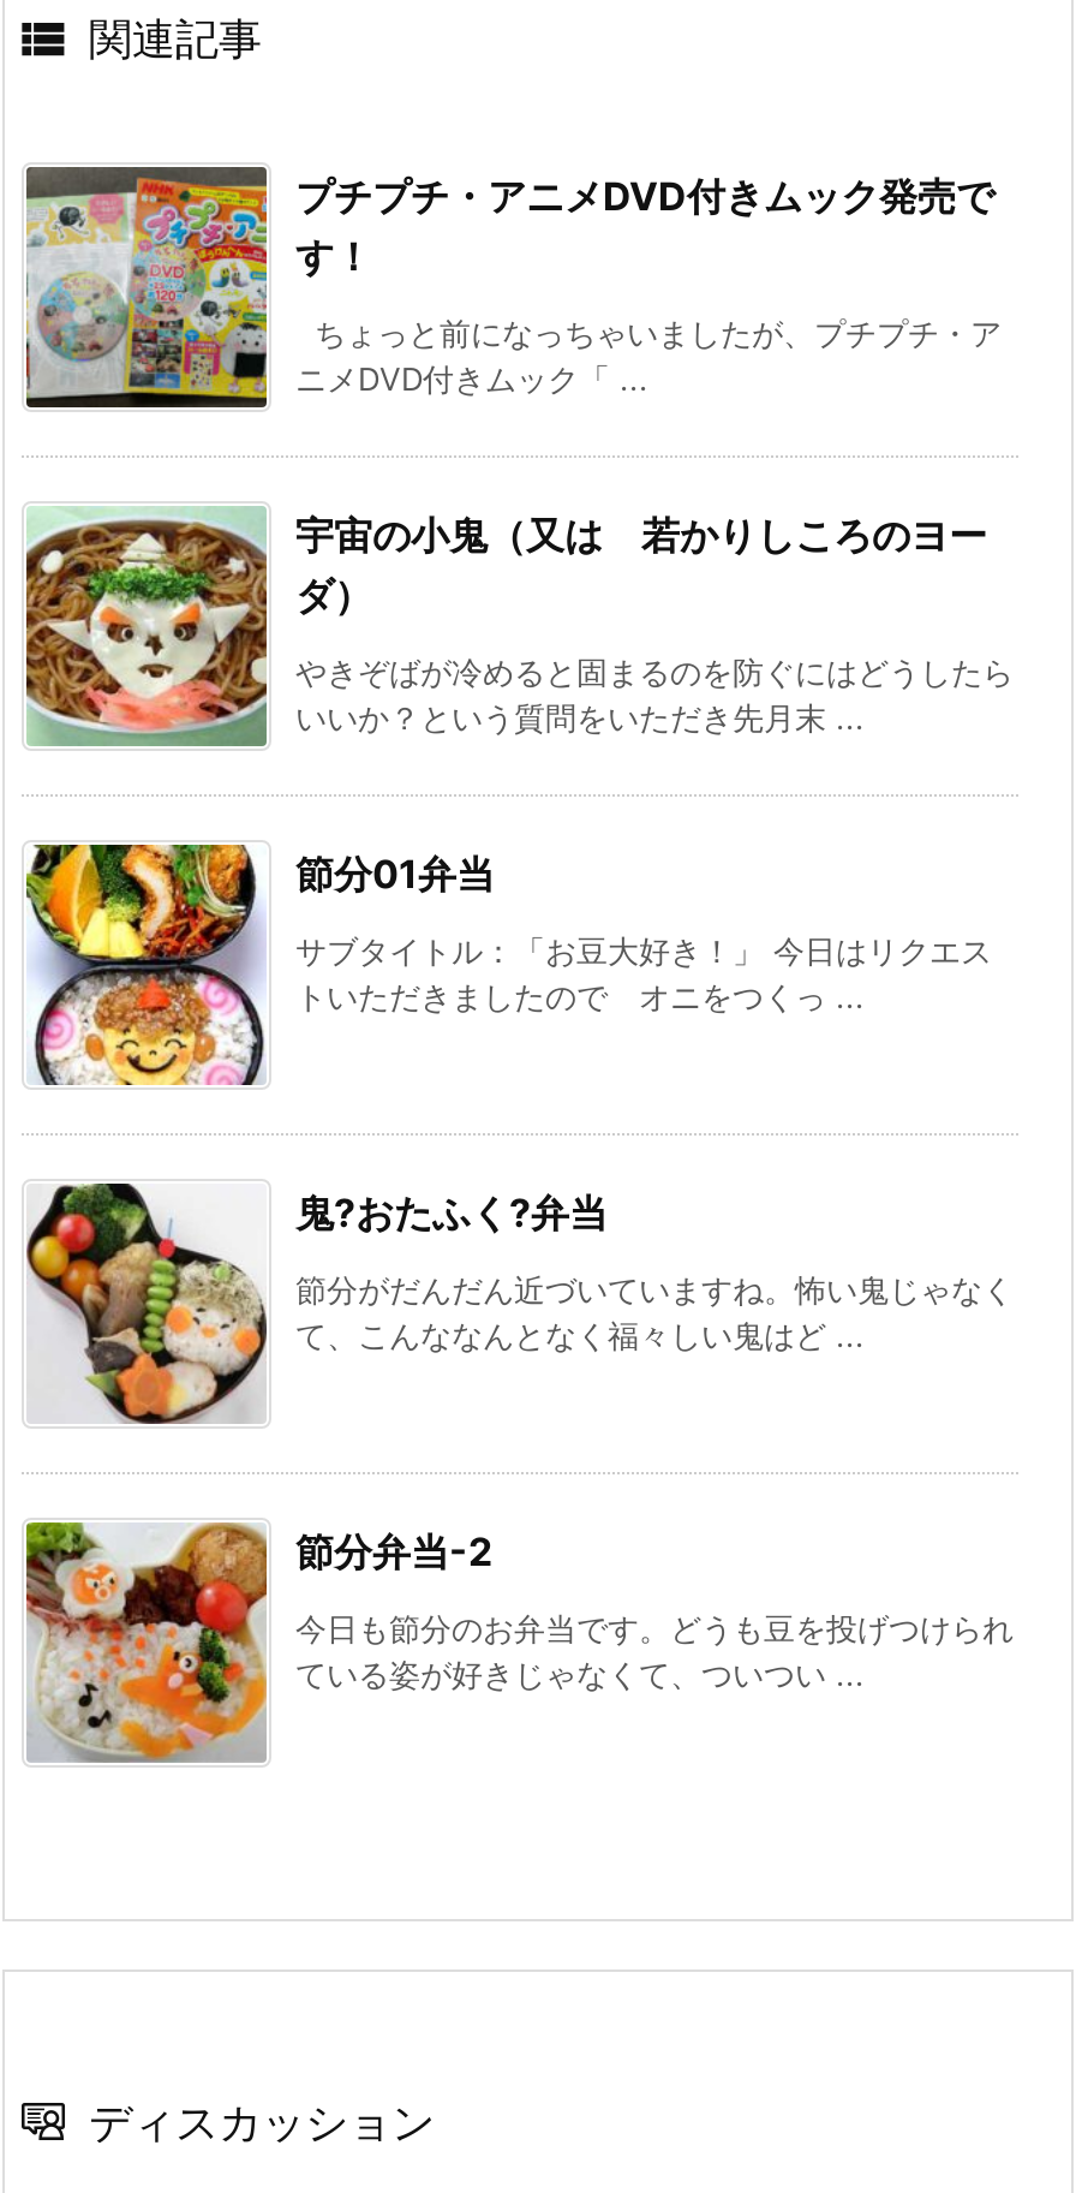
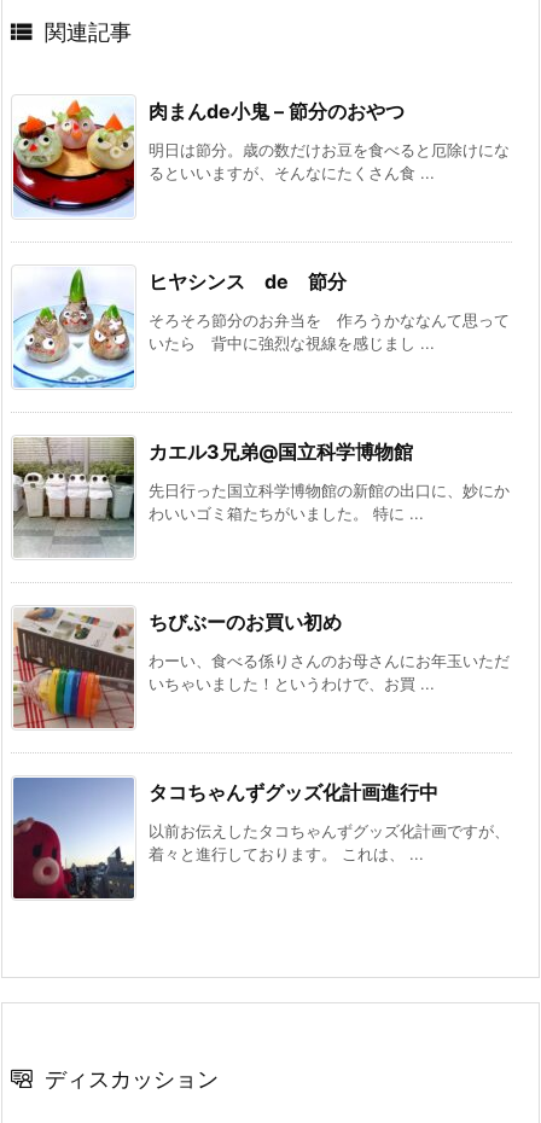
- [image]
- プチプチ・アニメDVD付きムック発売で
- す！
+ [image]
+ 肉まんde小鬼 – 節分のおやつ

- ちょっと前になっちゃいましたが、プチプチ・ア
- ニメDVD付きムック「 ...
+ 明日は節分。歳の数だけお豆を食べると厄除けにな
+ るといいますが、そんなにたくさん食 ...

- [image]
- 宇宙の小鬼（又は 若かりしころのヨー
- ダ）
+ [image]
+ ヒヤシンス de 節分

- やきぞばが冷めると固まるのを防ぐにはどうしたら
- いいか？という質問をいただき先月末 ...
+ そろそろ節分のお弁当を 作ろうかななんて思って
+ いたら 背中に強烈な視線を感じまし ...

- [image]
- 節分01弁当
+ [image]
+ カエル3兄弟@国立科学博物館

- サブタイトル：「お豆大好き！」 今日はリクエス
- トいただきましたので オニをつくっ ...
+ 先日行った国立科学博物館の新館の出口に、妙にか
+ わいいゴミ箱たちがいました。 特に ...

- [image]
- 鬼?おたふく?弁当
+ [image]
+ ちびぶーのお買い初め

- 節分がだんだん近づいていますね。怖い鬼じゃなく
- て、こんななんとなく福々しい鬼はど ...
+ わーい、食べる係りさんのお母さんにお年玉いただ
+ いちゃいました！というわけで、お買 ...

- [image]
- 節分弁当-2
+ [image]
+ タコちゃんずグッズ化計画進行中

- 今日も節分のお弁当です。どうも豆を投げつけられ
- ている姿が好きじゃなくて、ついつい ...
+ 以前お伝えしたタコちゃんずグッズ化計画ですが、
+ 着々と進行しております。 これは、 ...
